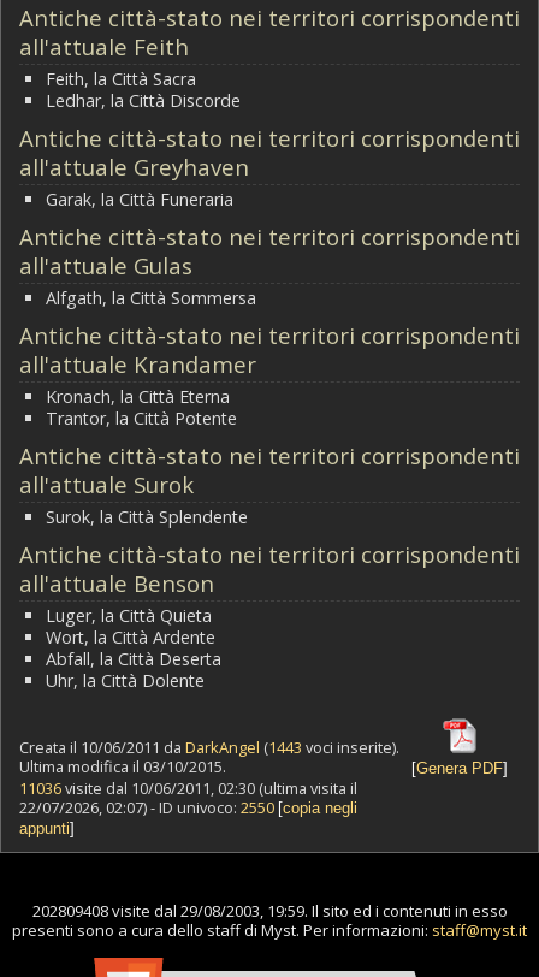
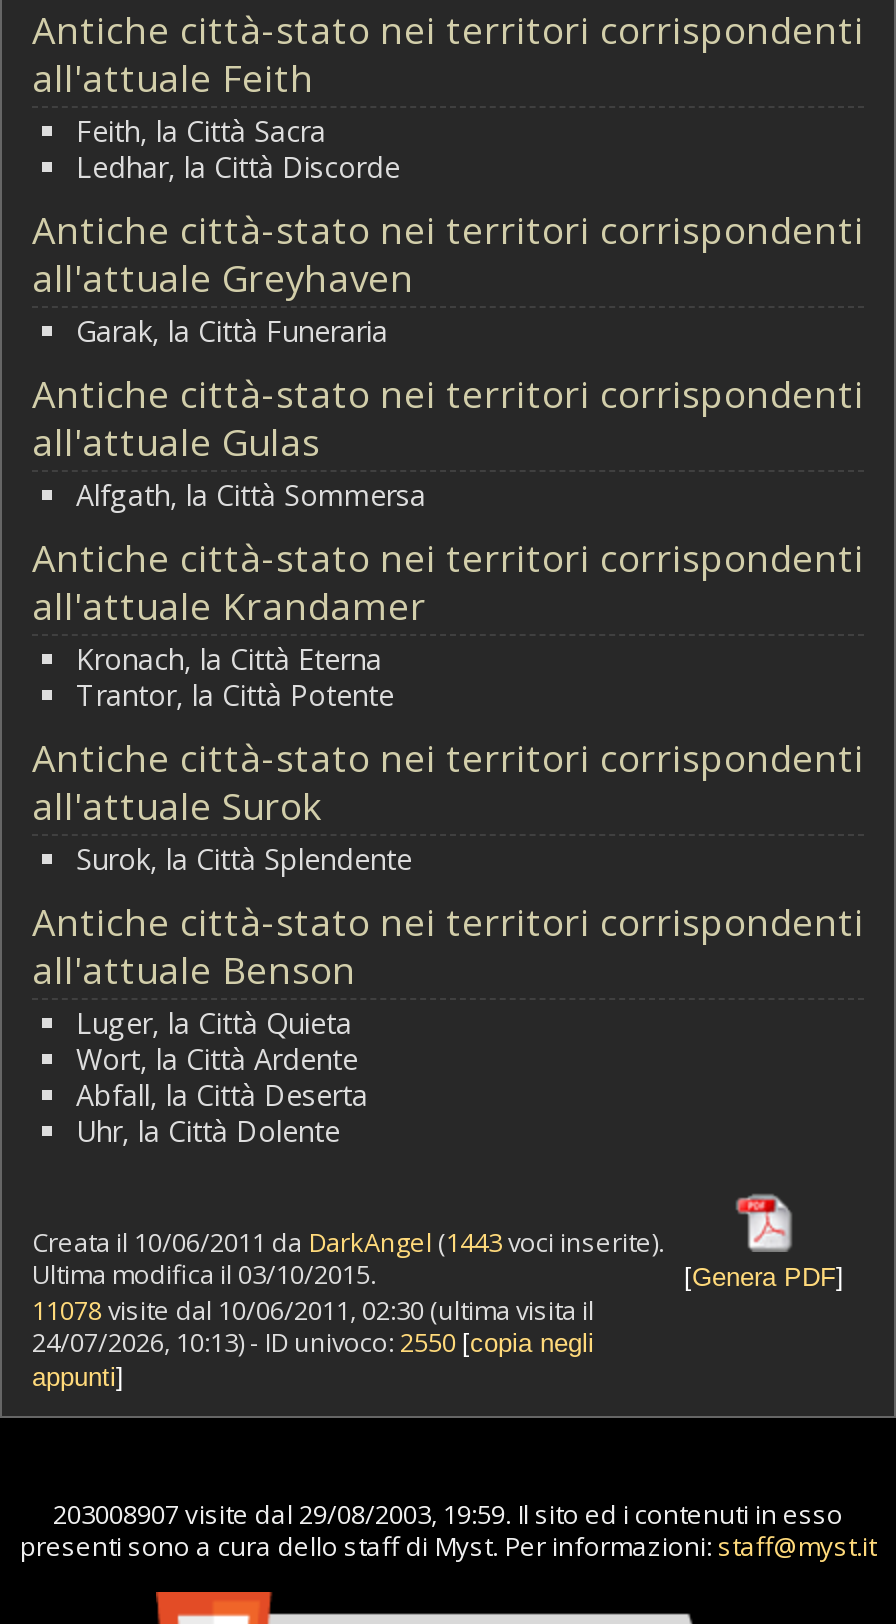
- 11036 visite dal 10/06/2011, 02:30 (ultima visita il
+ 11078 visite dal 10/06/2011, 02:30 (ultima visita il

- 22/07/2026, 02:07) - ID univoco: 2550 [copia negli
+ 24/07/2026, 10:13) - ID univoco: 2550 [copia negli

- 202809408 visite dal 29/08/2003, 19:59. Il sito ed i contenuti in esso
+ 203008907 visite dal 29/08/2003, 19:59. Il sito ed i contenuti in esso
